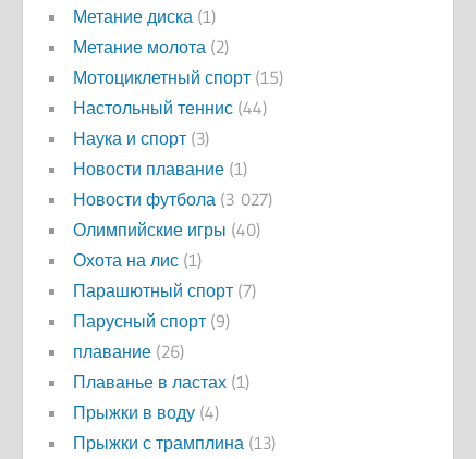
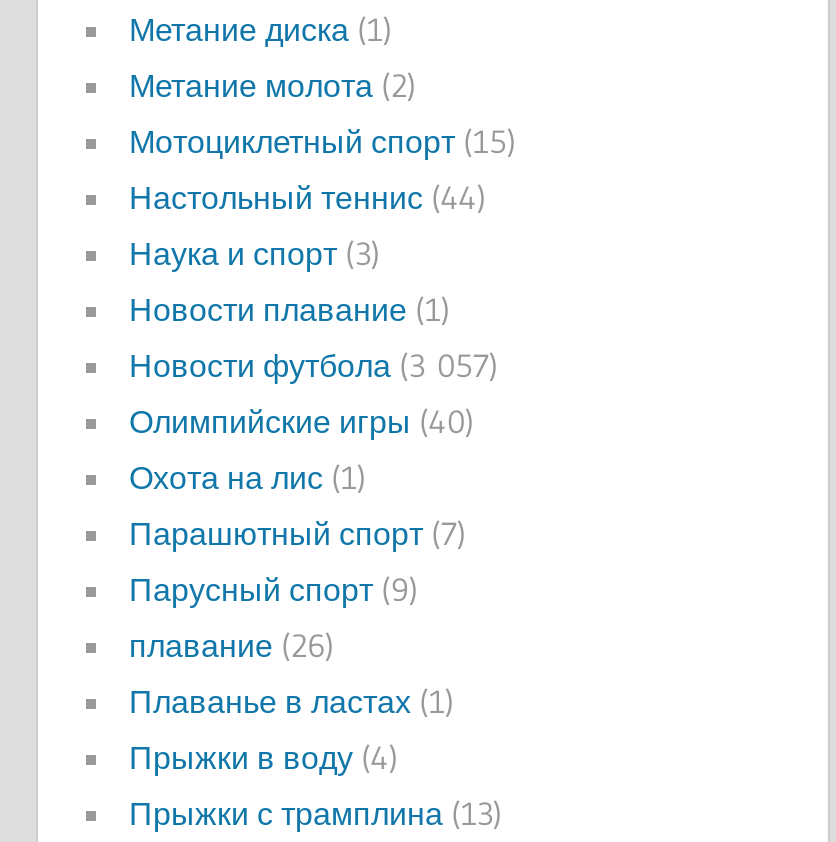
- Новости футбола (3 027)
+ Новости футбола (3 057)
